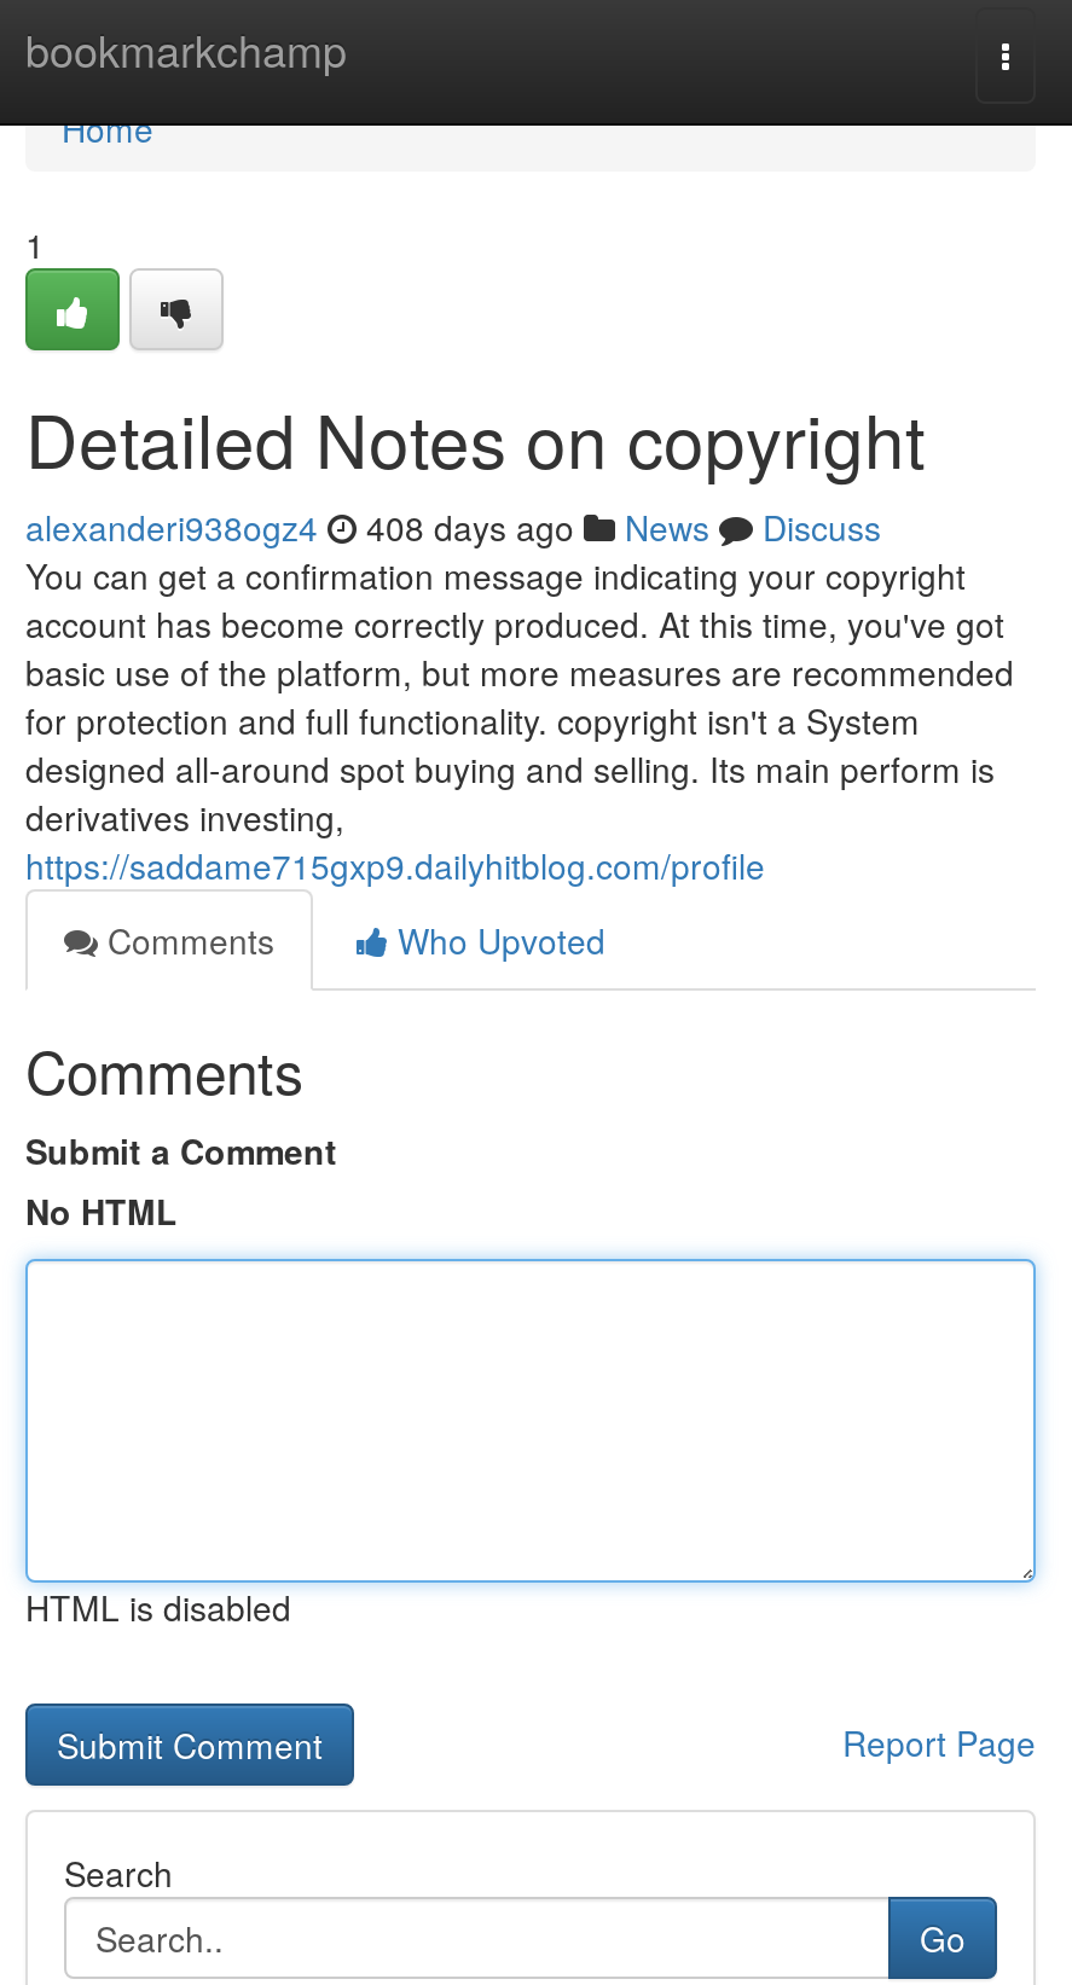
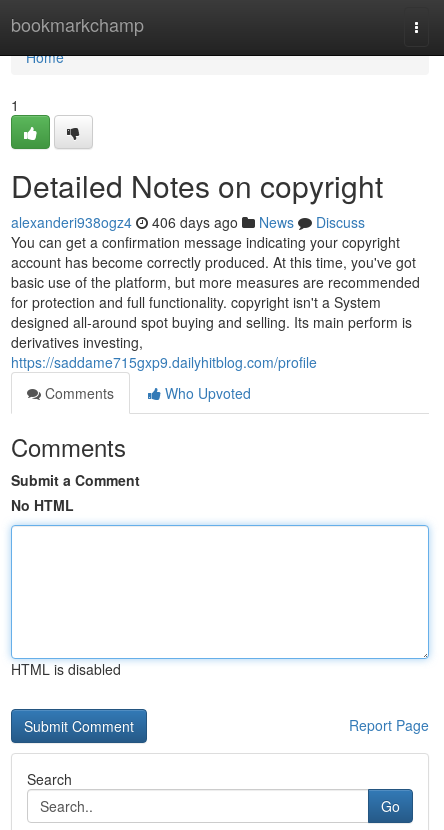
- alexanderi938ogz4 408 days ago News Discuss
+ alexanderi938ogz4 406 days ago News Discuss
